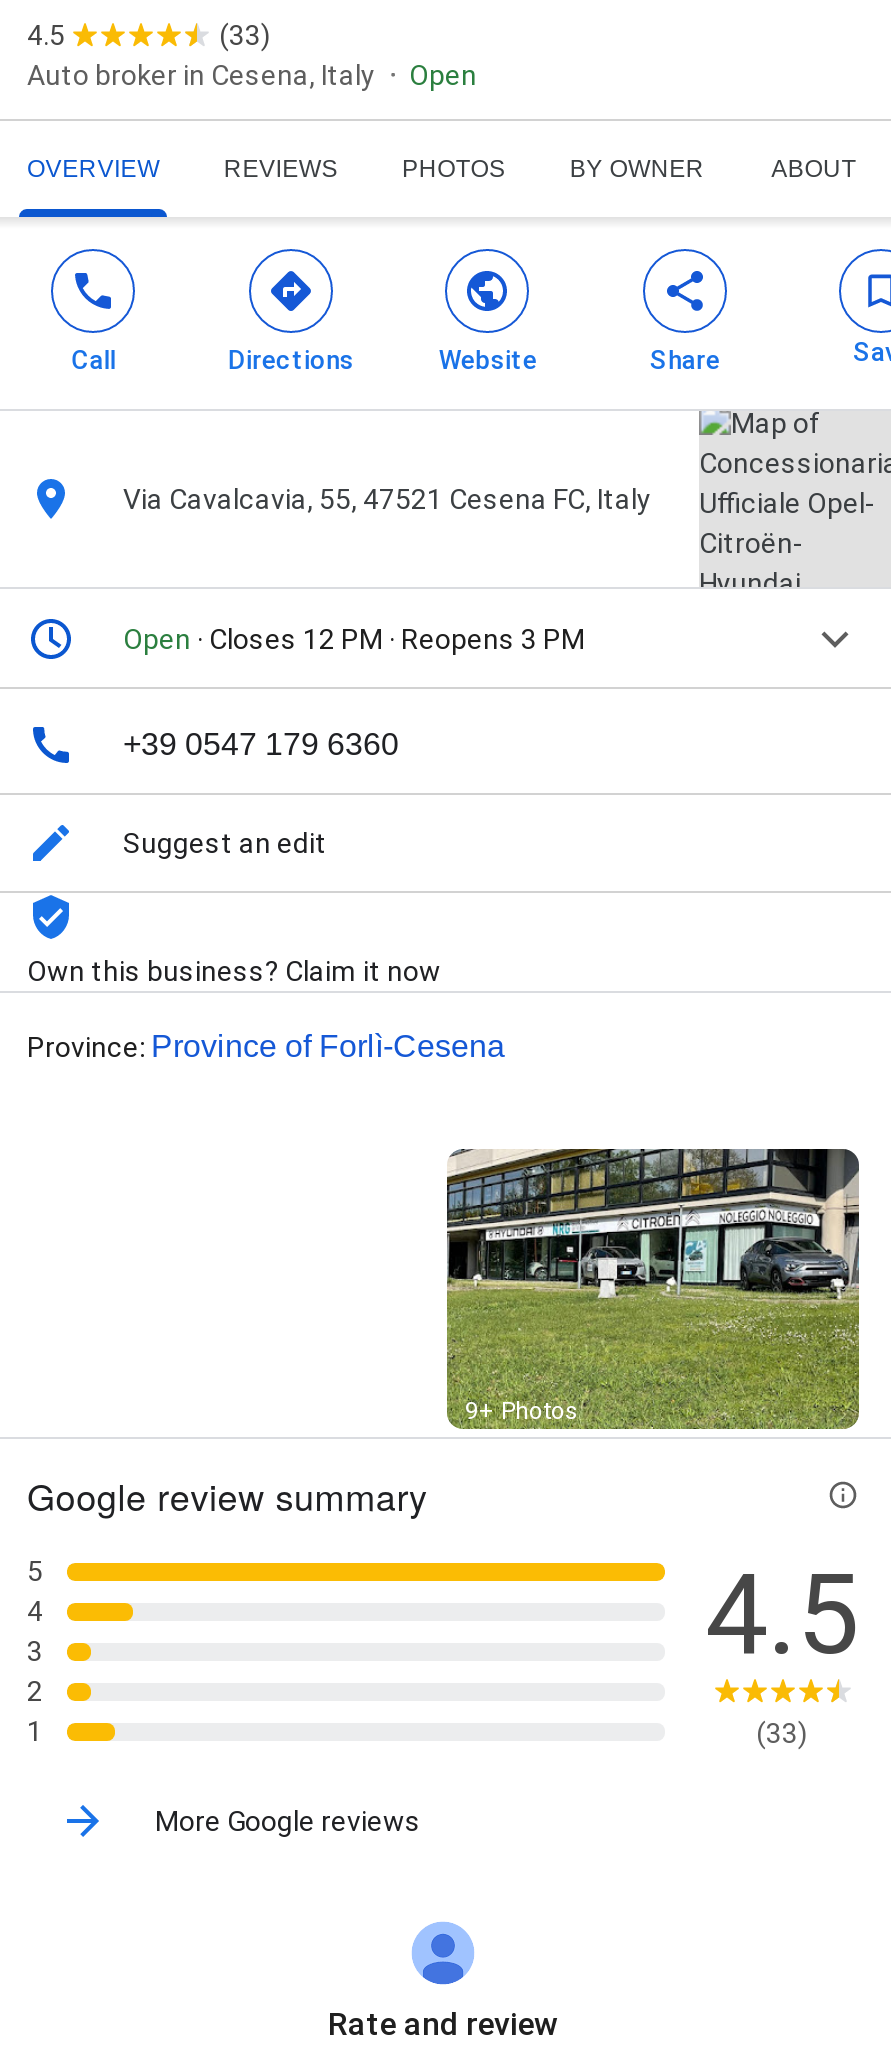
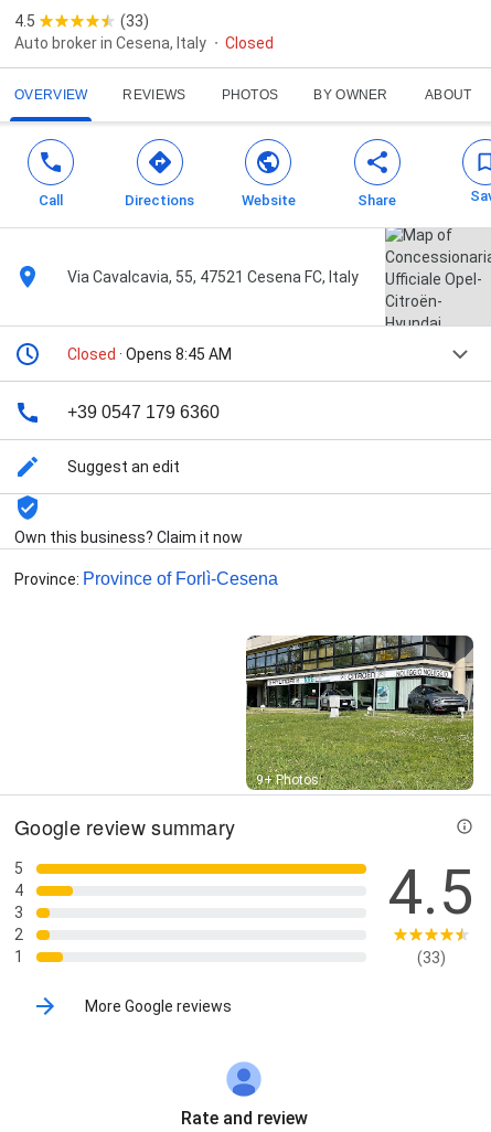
- Open
+ Closed

- Open · Closes 12 PM · Reopens 3 PM
+ Closed · Opens 8:45 AM
